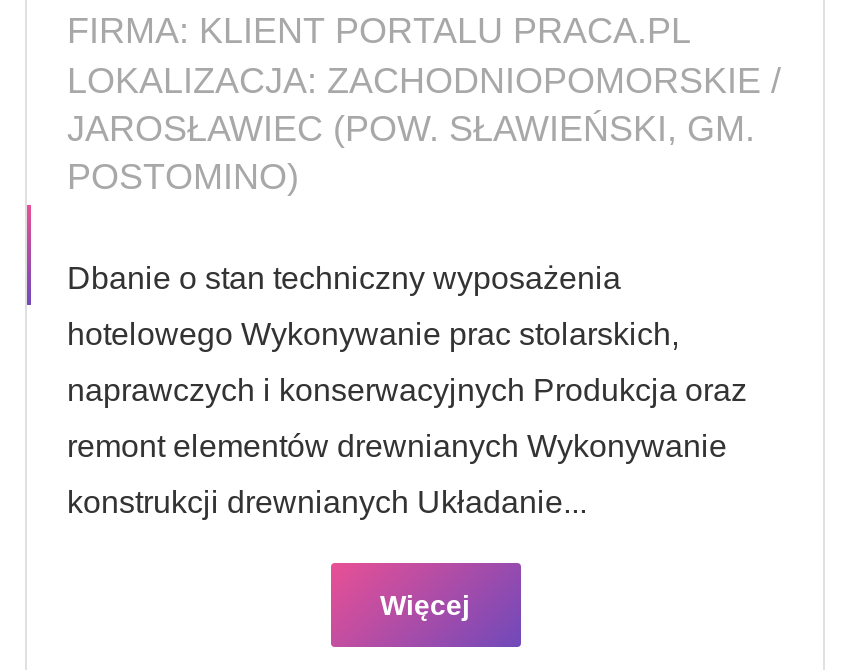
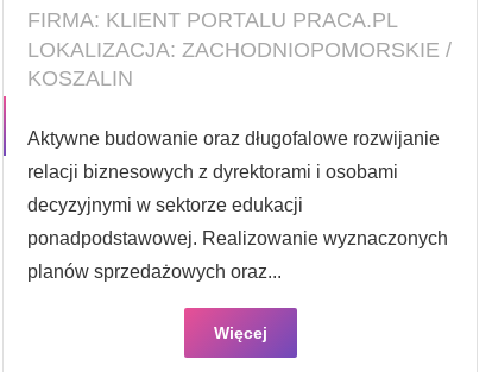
- JAROSŁAWIEC (POW. SŁAWIEŃSKI, GM.
- POSTOMINO)
+ KOSZALIN

- Dbanie o stan techniczny wyposażenia
+ Aktywne budowanie oraz długofalowe rozwijanie

- hotelowego Wykonywanie prac stolarskich,
+ relacji biznesowych z dyrektorami i osobami

- naprawczych i konserwacyjnych Produkcja oraz
+ decyzyjnymi w sektorze edukacji

- remont elementów drewnianych Wykonywanie
+ ponadpodstawowej. Realizowanie wyznaczonych

- konstrukcji drewnianych Układanie...
+ planów sprzedażowych oraz...
